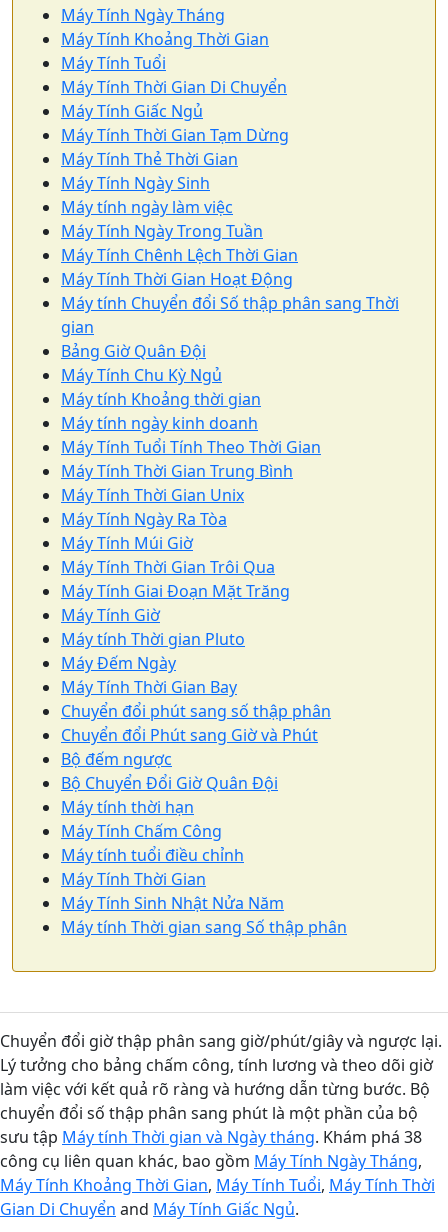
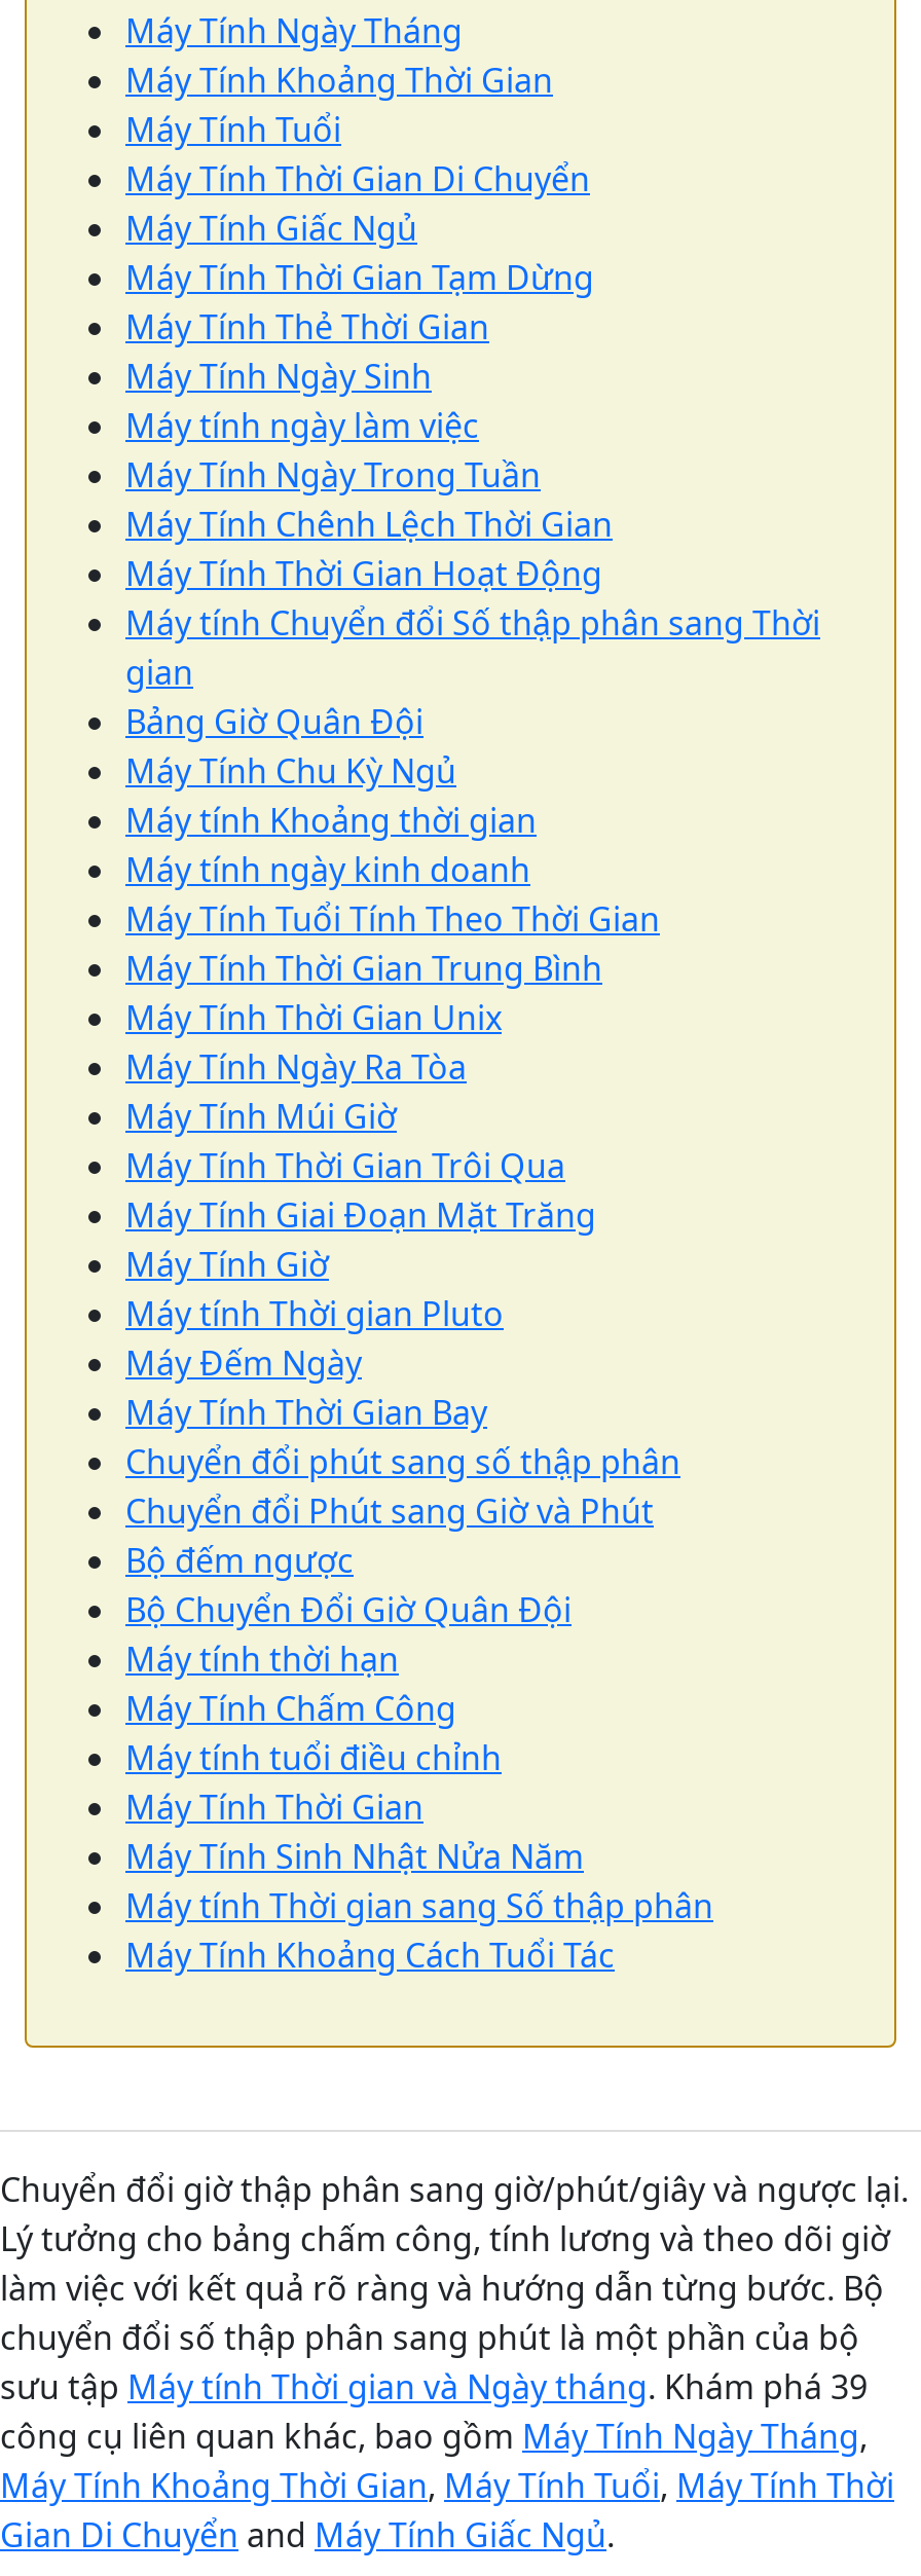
+ Máy Tính Khoảng Cách Tuổi Tác

- sưu tập Máy tính Thời gian và Ngày tháng. Khám phá 38
+ sưu tập Máy tính Thời gian và Ngày tháng. Khám phá 39
